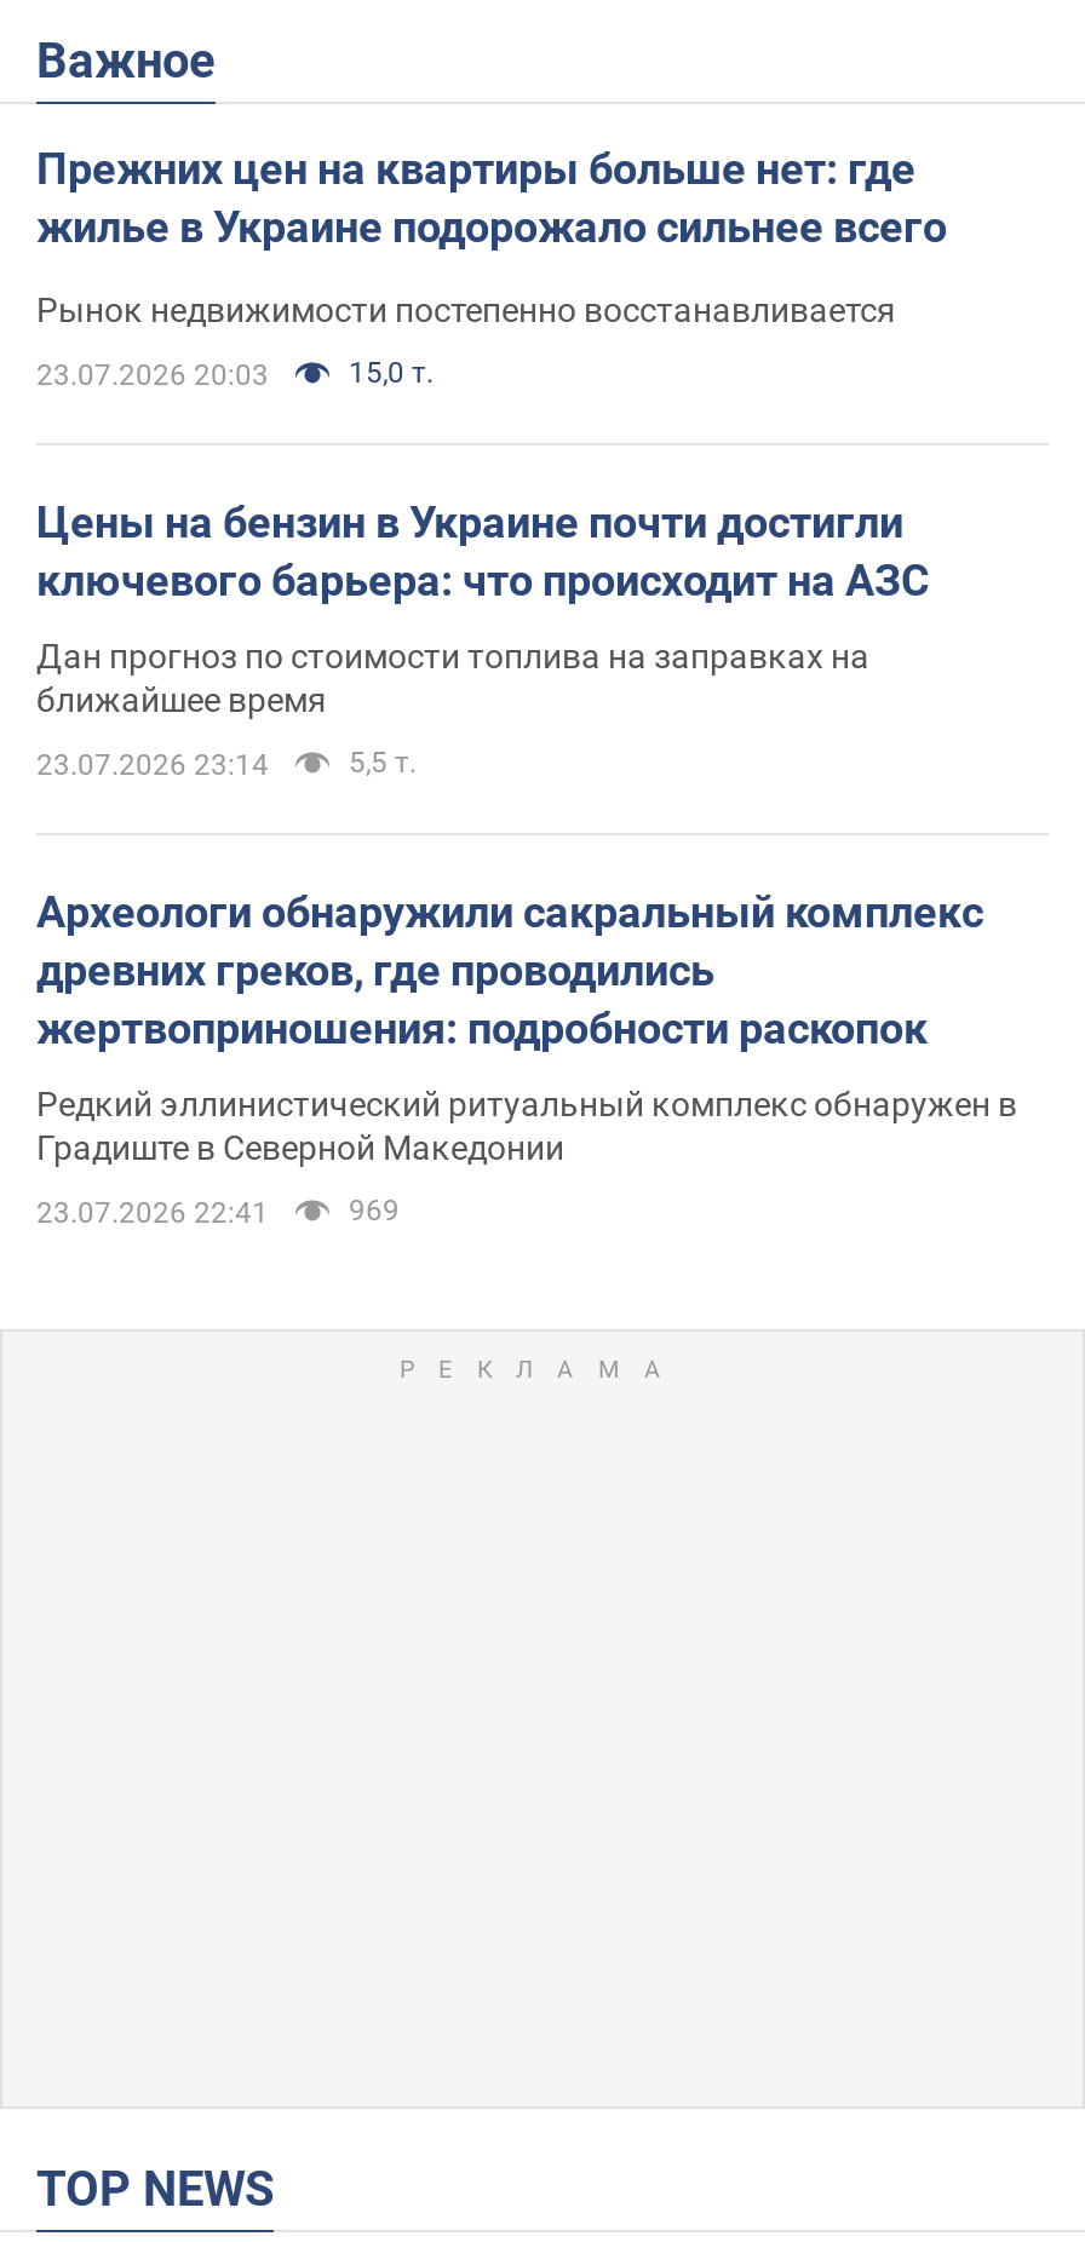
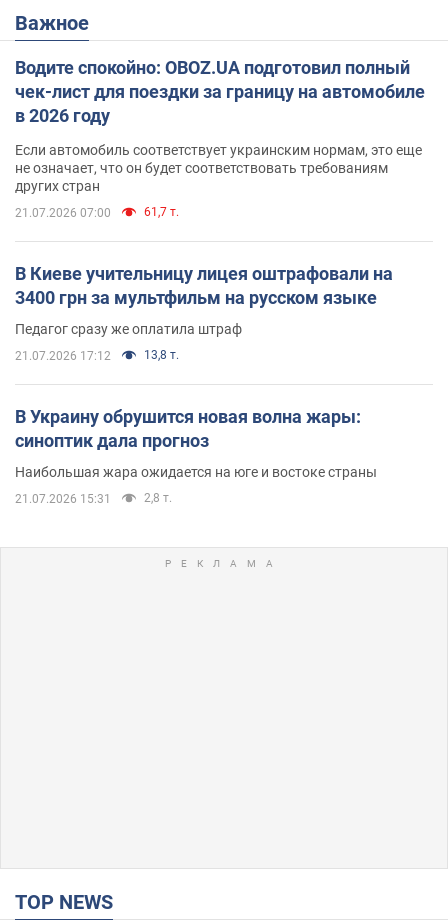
- Прежних цен на квартиры больше нет: где
- жилье в Украине подорожало сильнее всего
+ Водите спокойно: OBOZ.UA подготовил полный
+ чек-лист для поездки за границу на автомобиле
+ в 2026 году

- Рынок недвижимости постепенно восстанавливается
+ Если автомобиль соответствует украинским нормам, это еще
+ не означает, что он будет соответствовать требованиям
+ других стран

- 23.07.2026 20:03
- 15,0 т.
+ 21.07.2026 07:00
+ 61,7 т.

- Цены на бензин в Украине почти достигли
- ключевого барьера: что происходит на АЗС
+ В Киеве учительницу лицея оштрафовали на
+ 3400 грн за мультфильм на русском языке

- Дан прогноз по стоимости топлива на заправках на
- ближайшее время
+ Педагог сразу же оплатила штраф

- 23.07.2026 23:14
- 5,5 т.
+ 21.07.2026 17:12
+ 13,8 т.

- Археологи обнаружили сакральный комплекс
- древних греков, где проводились
- жертвоприношения: подробности раскопок
+ В Украину обрушится новая волна жары:
+ синоптик дала прогноз

- Редкий эллинистический ритуальный комплекс обнаружен в
- Градиште в Северной Македонии
+ Наибольшая жара ожидается на юге и востоке страны

- 23.07.2026 22:41
- 969
+ 21.07.2026 15:31
+ 2,8 т.
